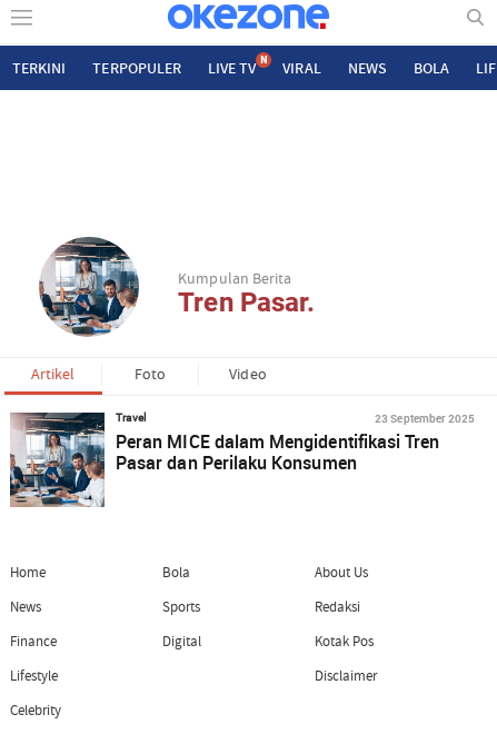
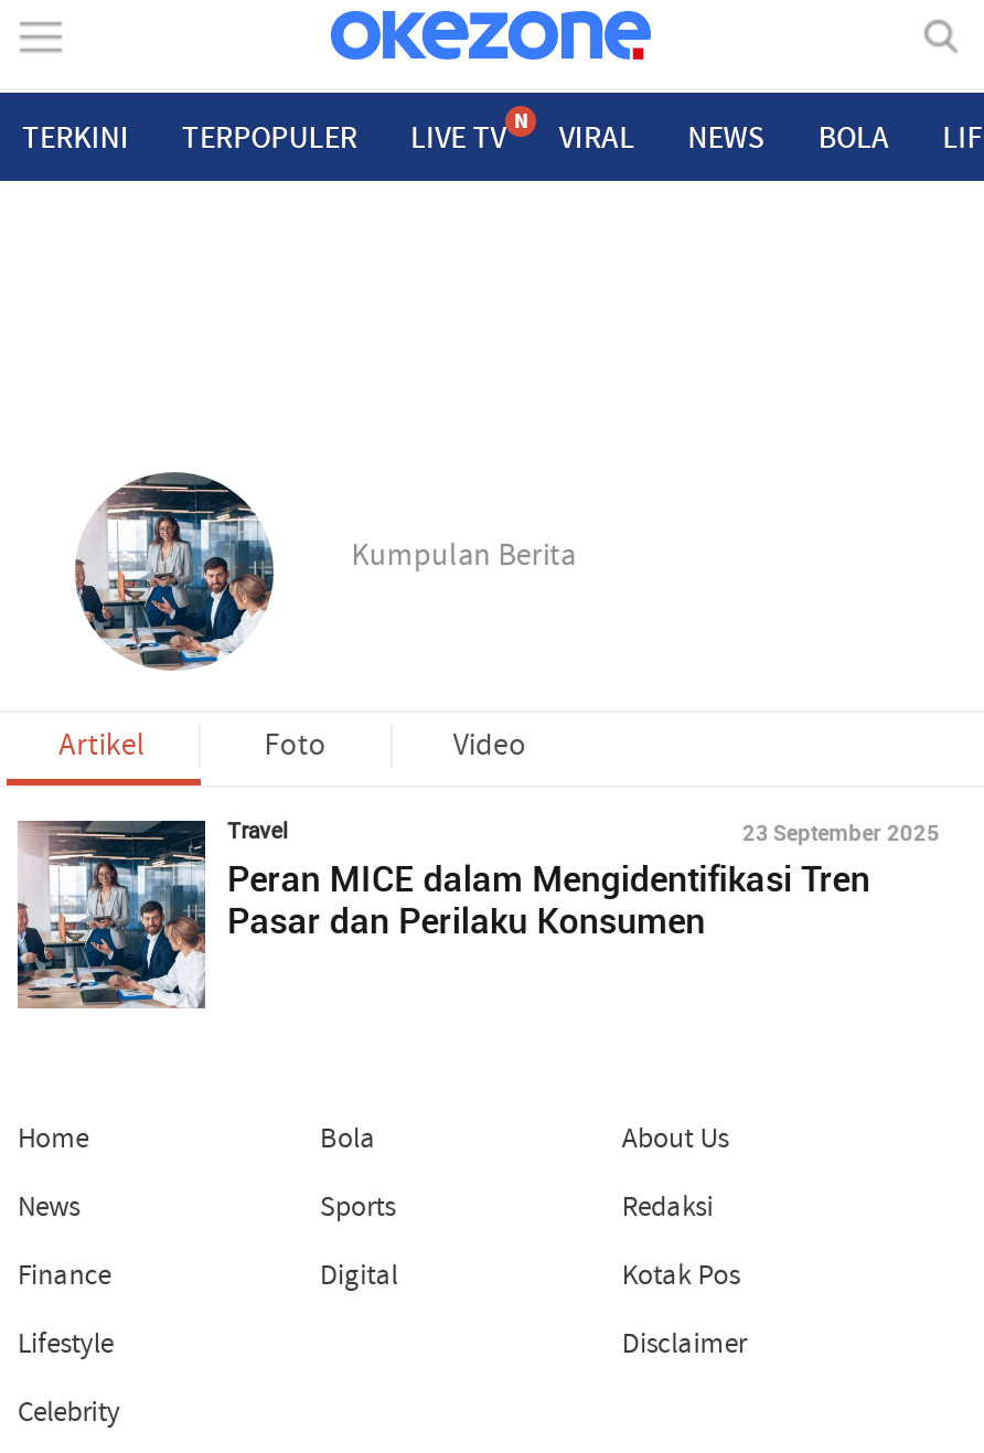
- Tren Pasar.
